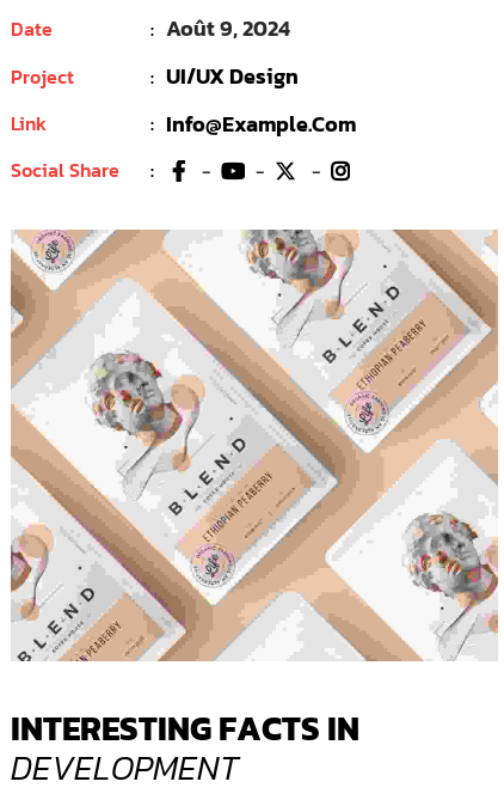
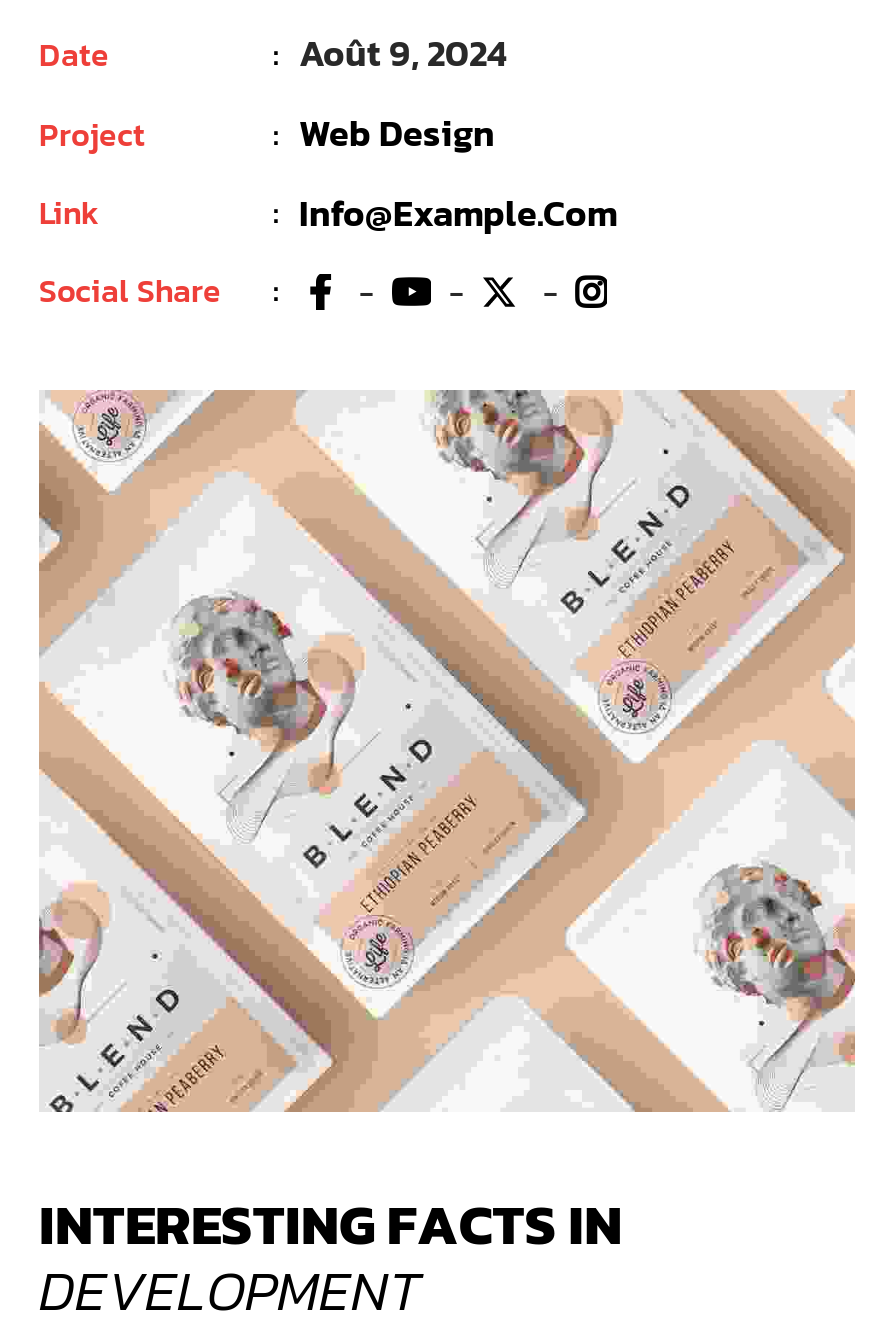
- UI/UX Design
+ Web Design
